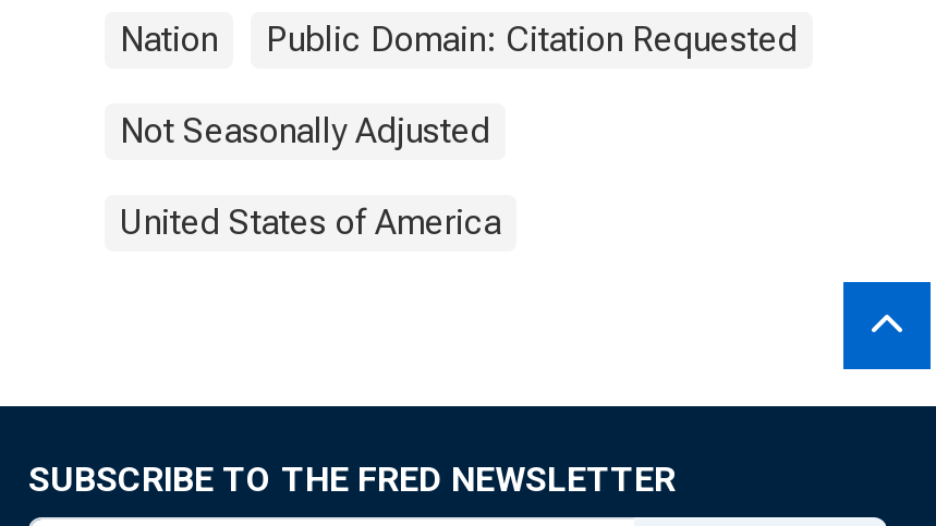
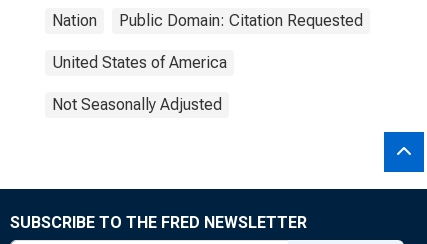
moved down: Not Seasonally Adjusted

moved up: United States of America
